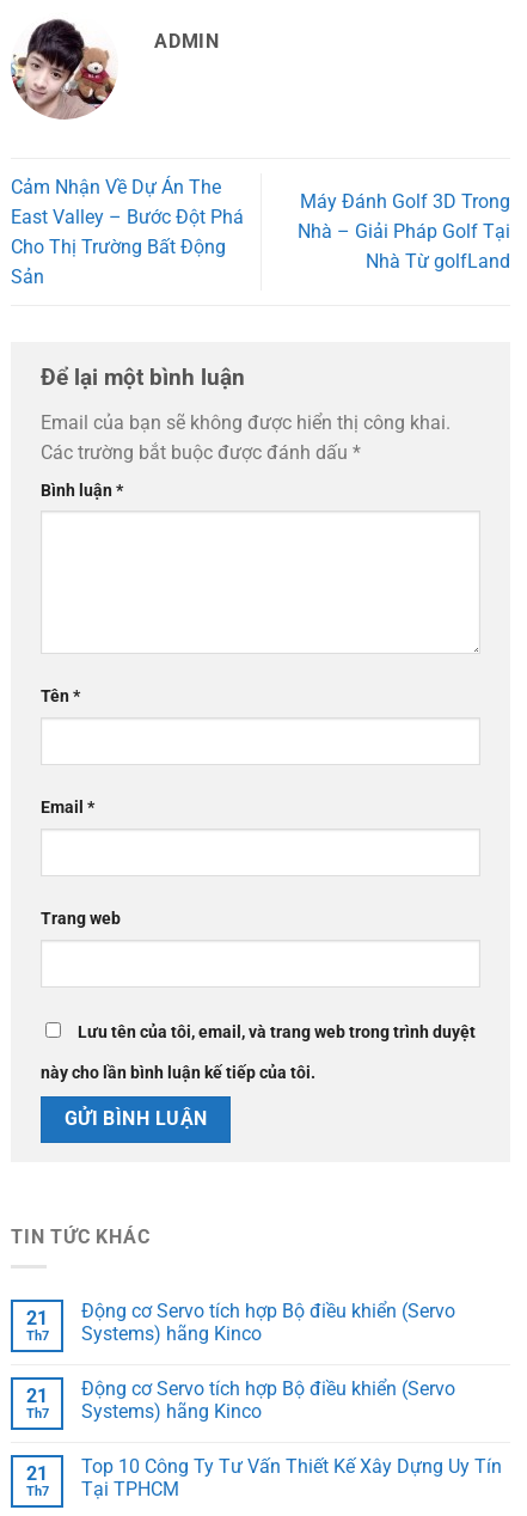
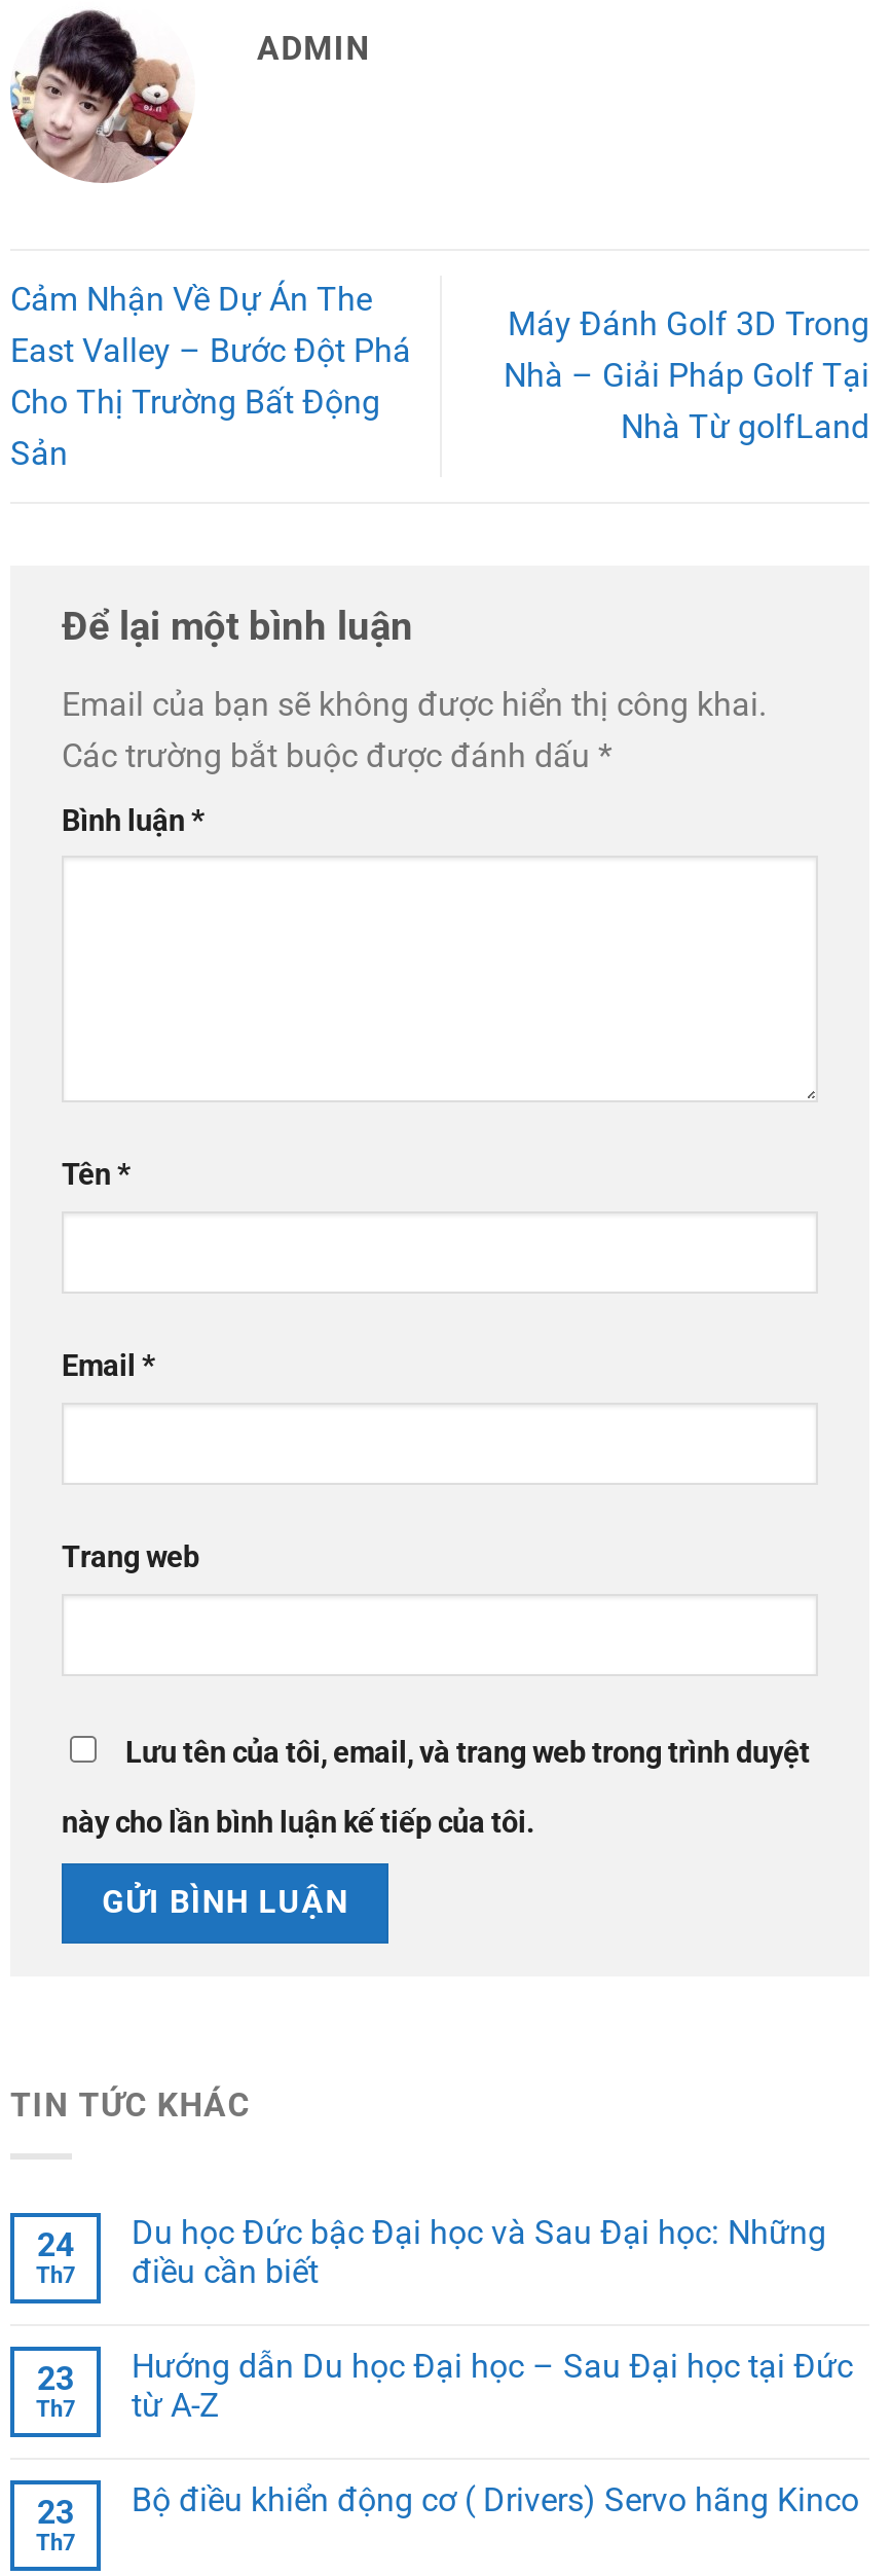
- Động cơ Servo tích hợp Bộ điều khiển (Servo
- Systems) hãng Kinco
+ Du học Đức bậc Đại học và Sau Đại học: Những
+ điều cần biết

- 21
+ 24

- Động cơ Servo tích hợp Bộ điều khiển (Servo
- Systems) hãng Kinco
+ Hướng dẫn Du học Đại học – Sau Đại học tại Đức
+ từ A-Z

- 21
+ 23

- Top 10 Công Ty Tư Vấn Thiết Kế Xây Dựng Uy Tín
- Tại TPHCM
+ Bộ điều khiển động cơ ( Drivers) Servo hãng Kinco

- 21
+ 23
